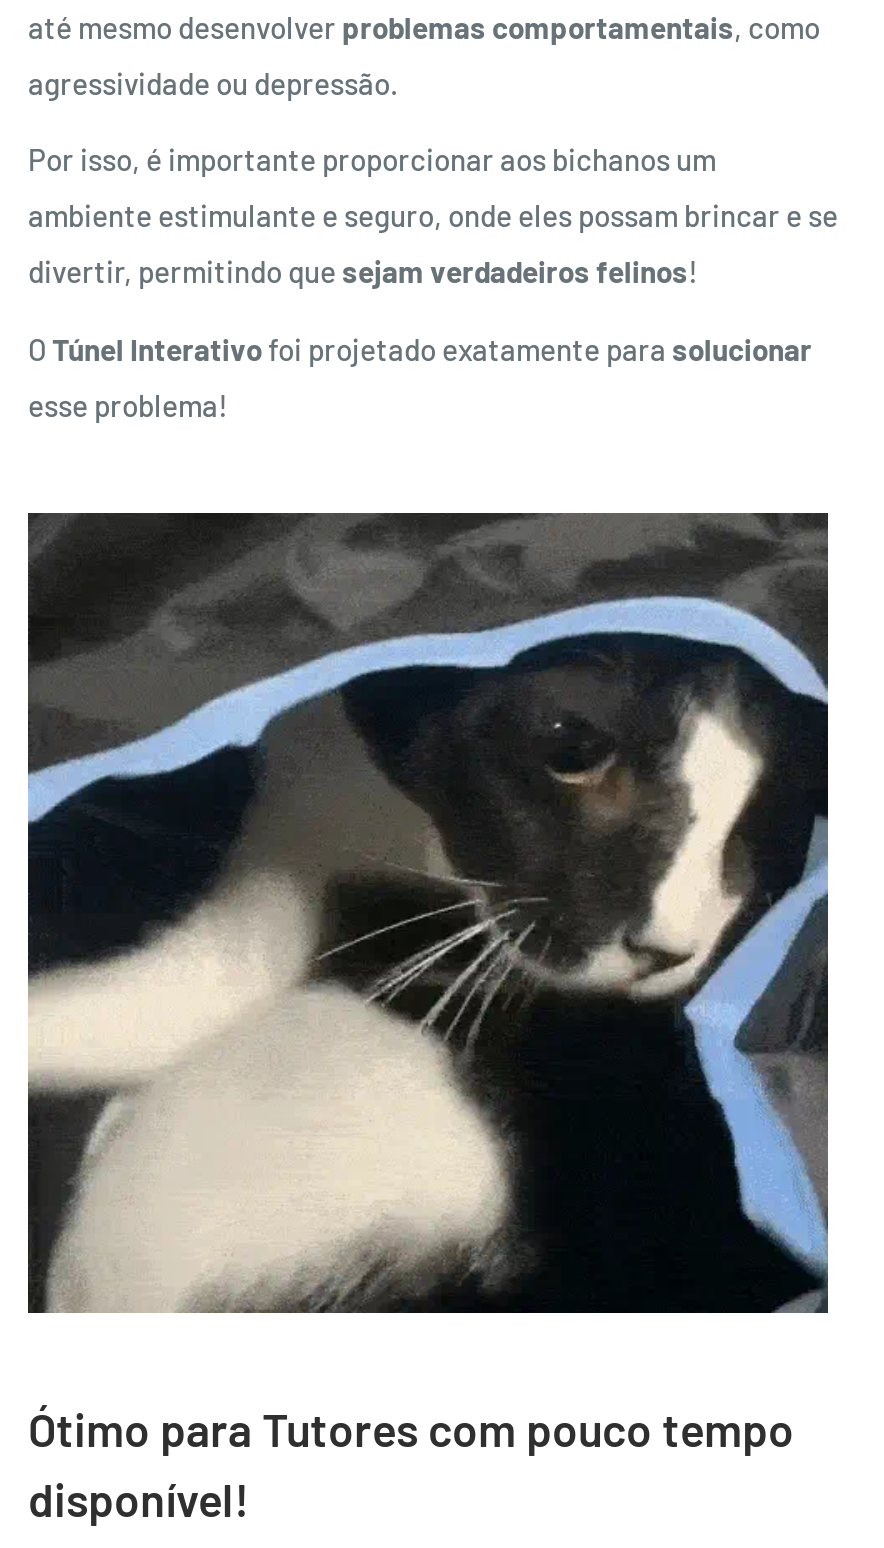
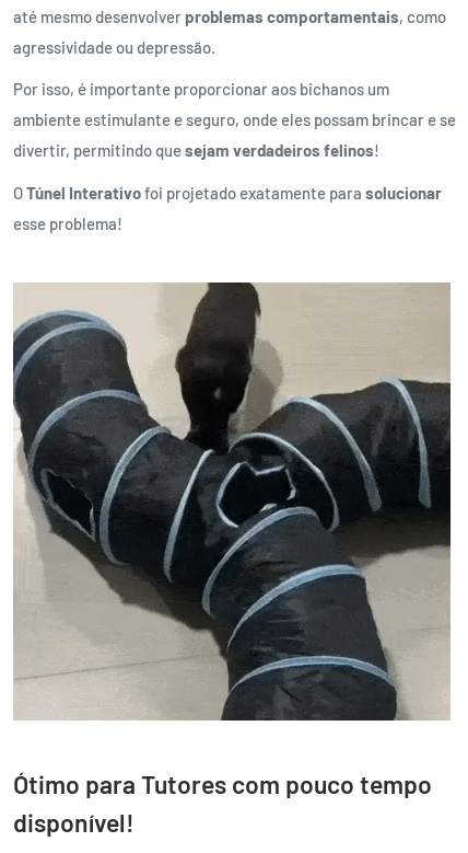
- [image]
+ [image]
